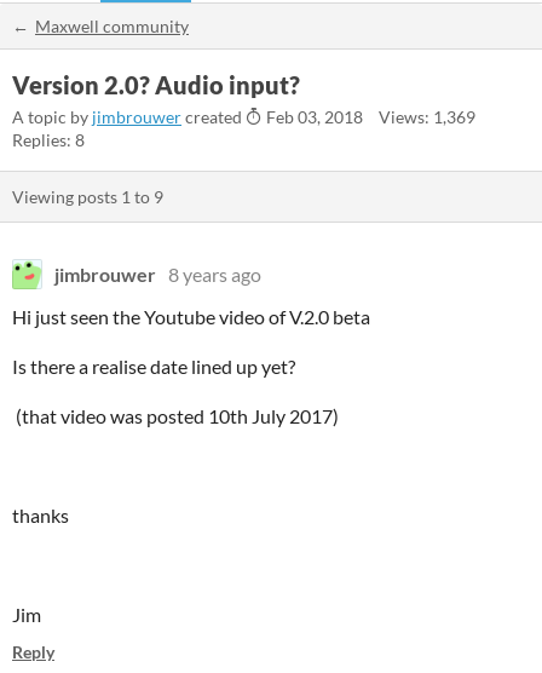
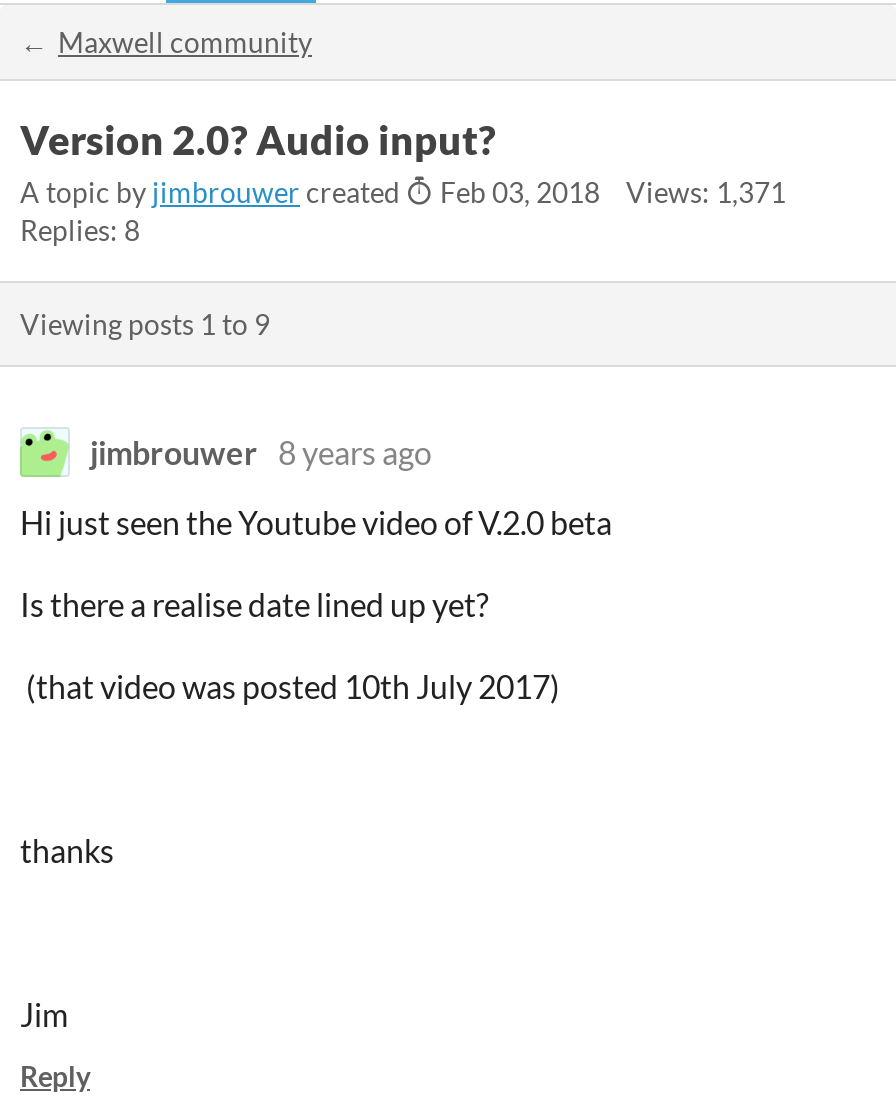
- A topic by jimbrouwer created Feb 03, 2018 Views: 1,369
+ A topic by jimbrouwer created Feb 03, 2018 Views: 1,371
